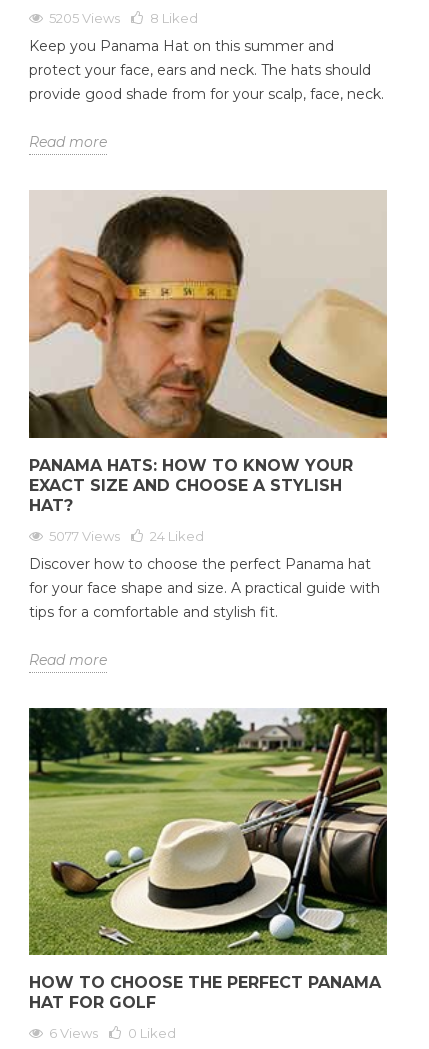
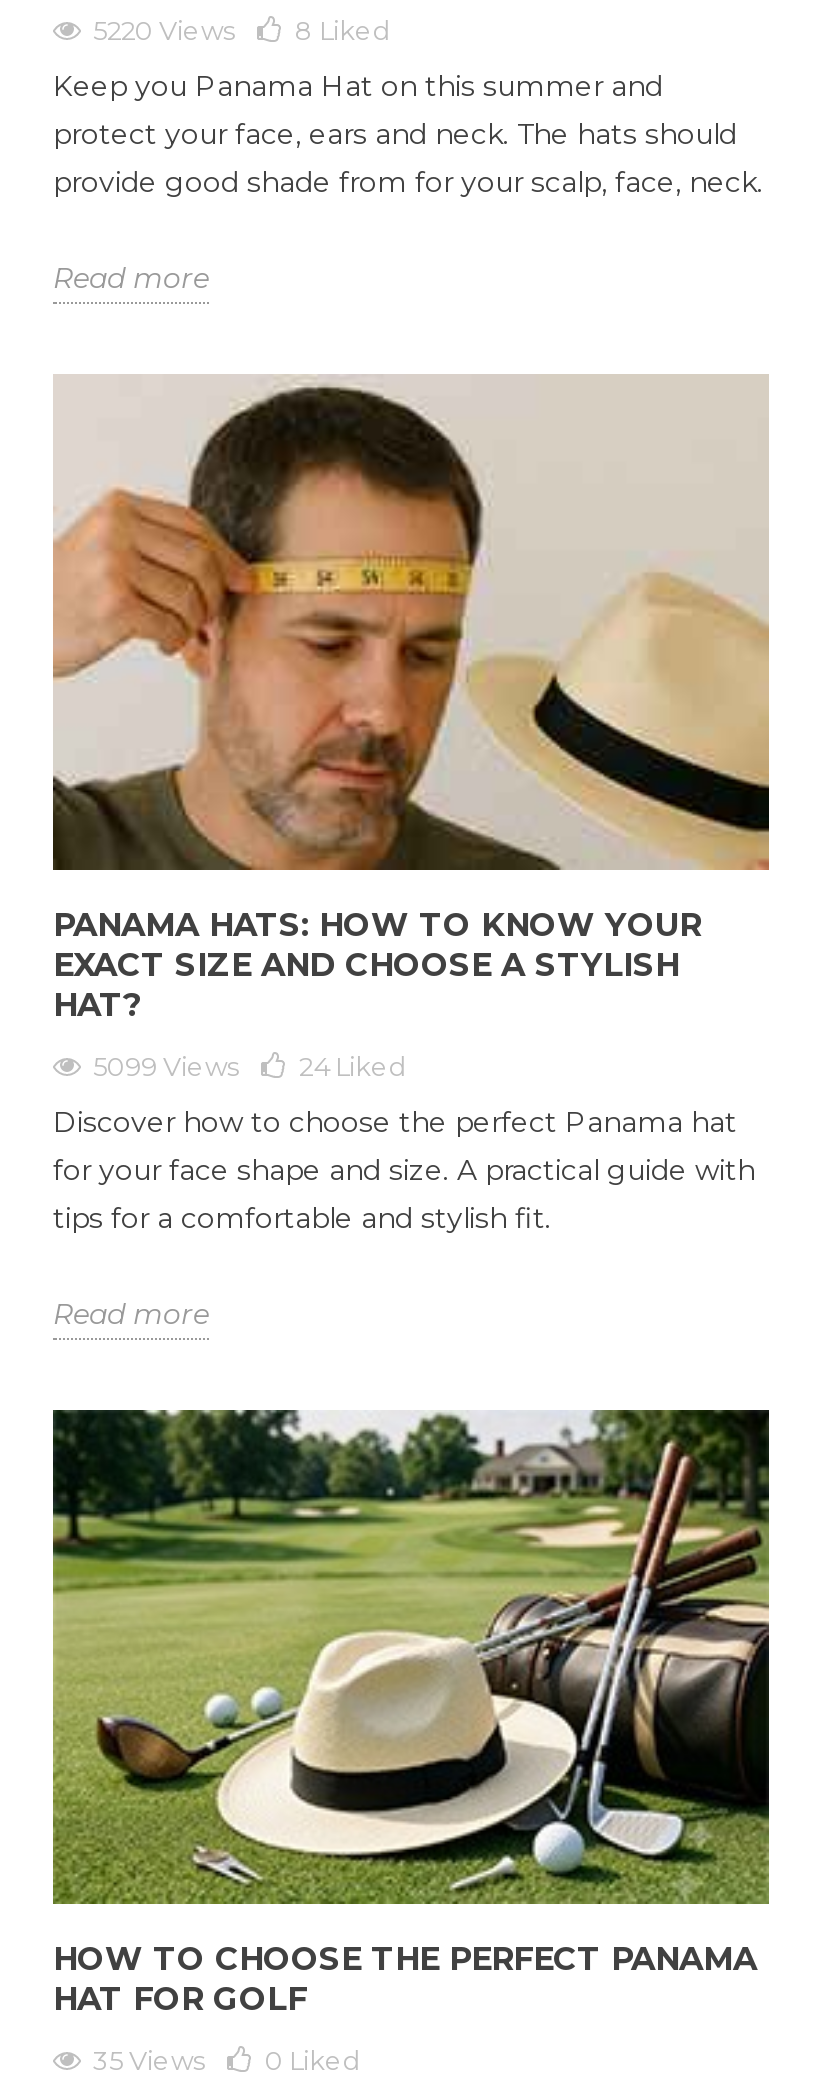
- 5205 Views 8 Liked
+ 5220 Views 8 Liked

- 5077 Views 24 Liked
+ 5099 Views 24 Liked

- 6 Views
+ 35 Views
